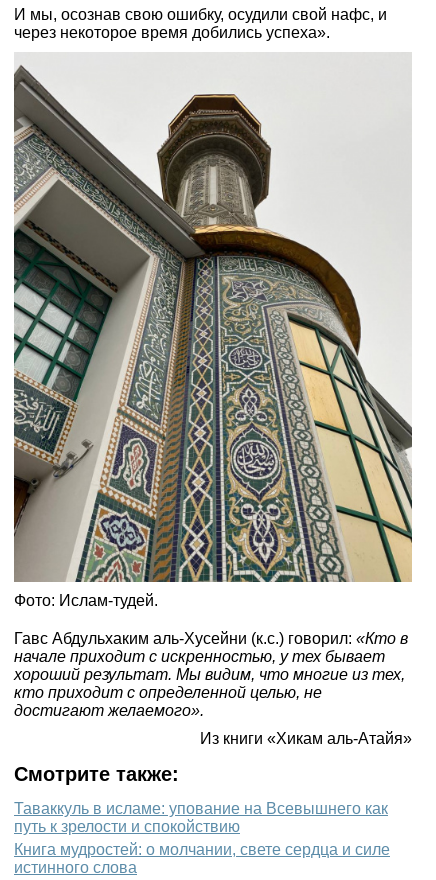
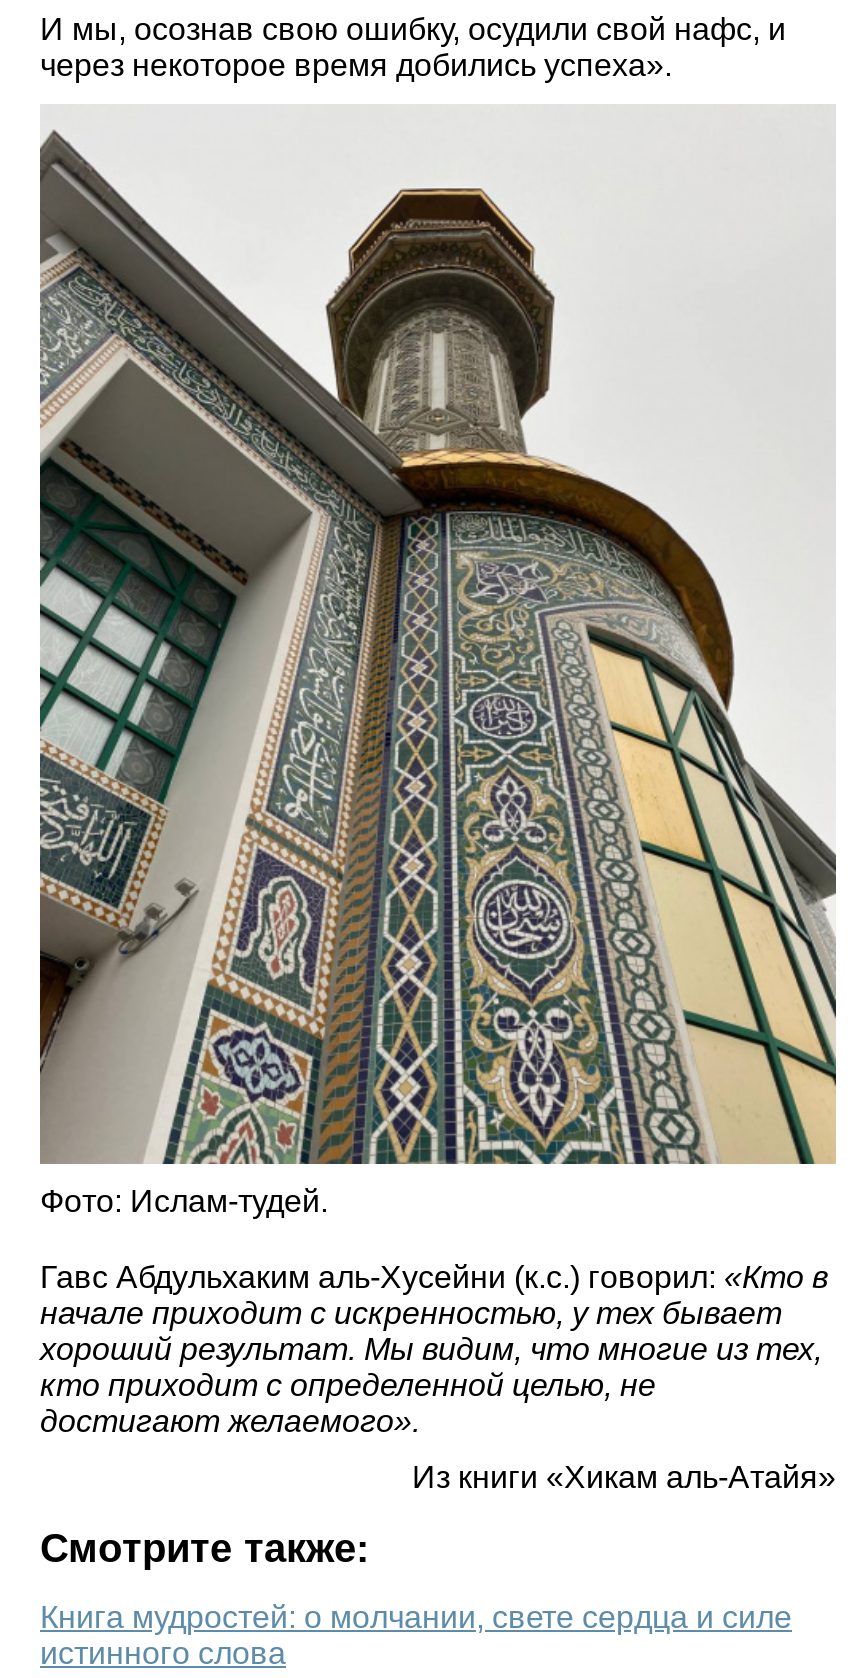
- Таваккуль в исламе: упование на Всевышнего как
- путь к зрелости и спокойствию
